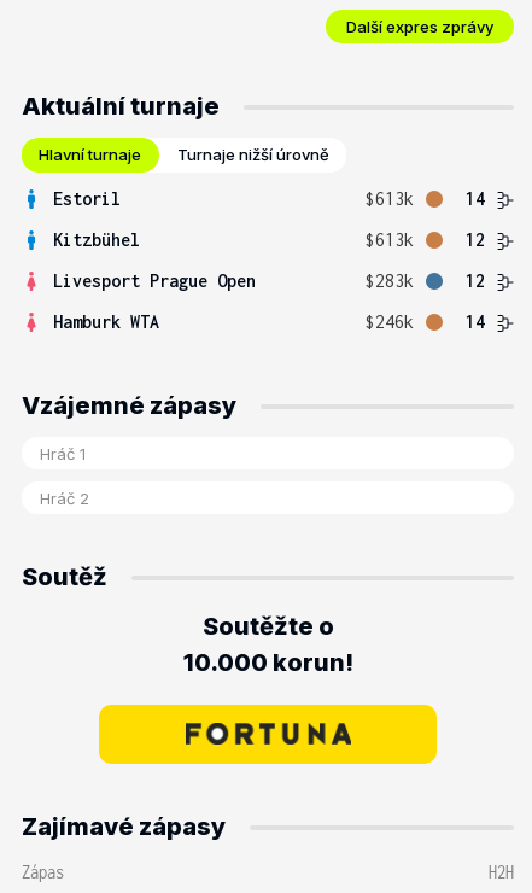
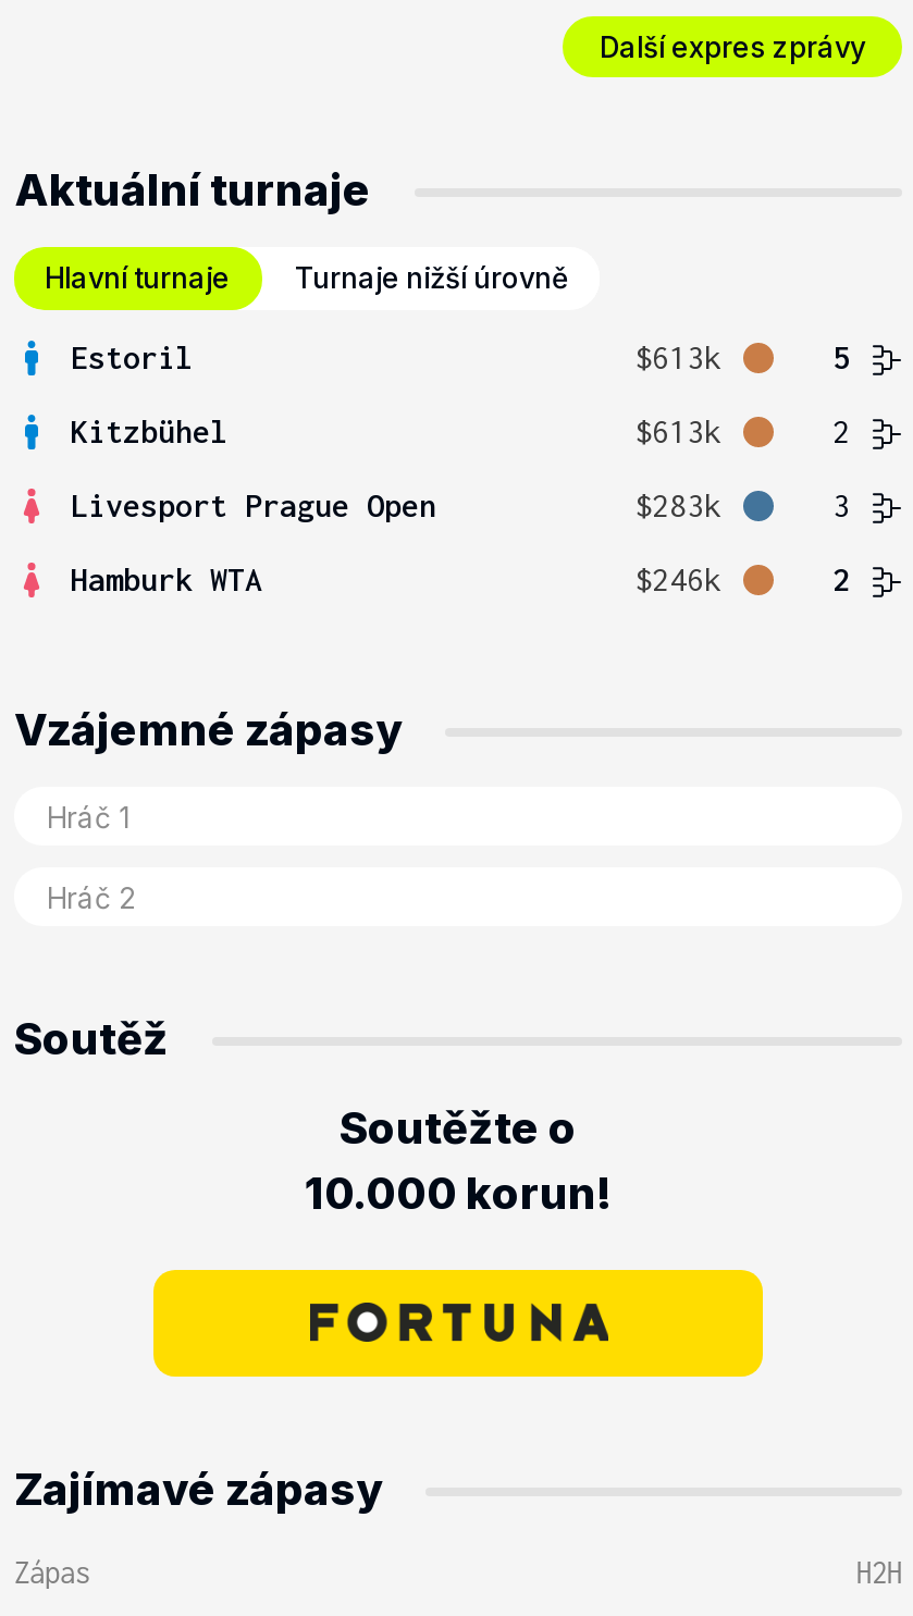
- 14
+ 5

- 12
+ 2

- 12
+ 3

- 14
+ 2
